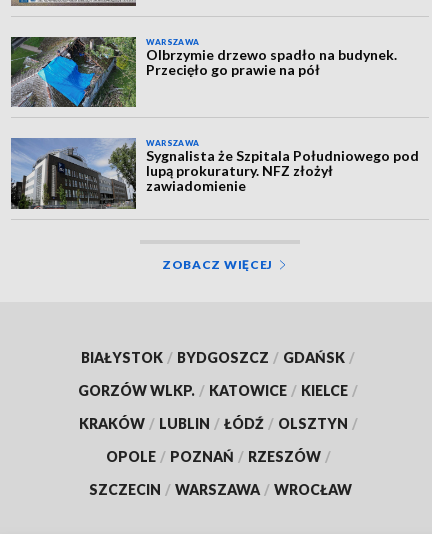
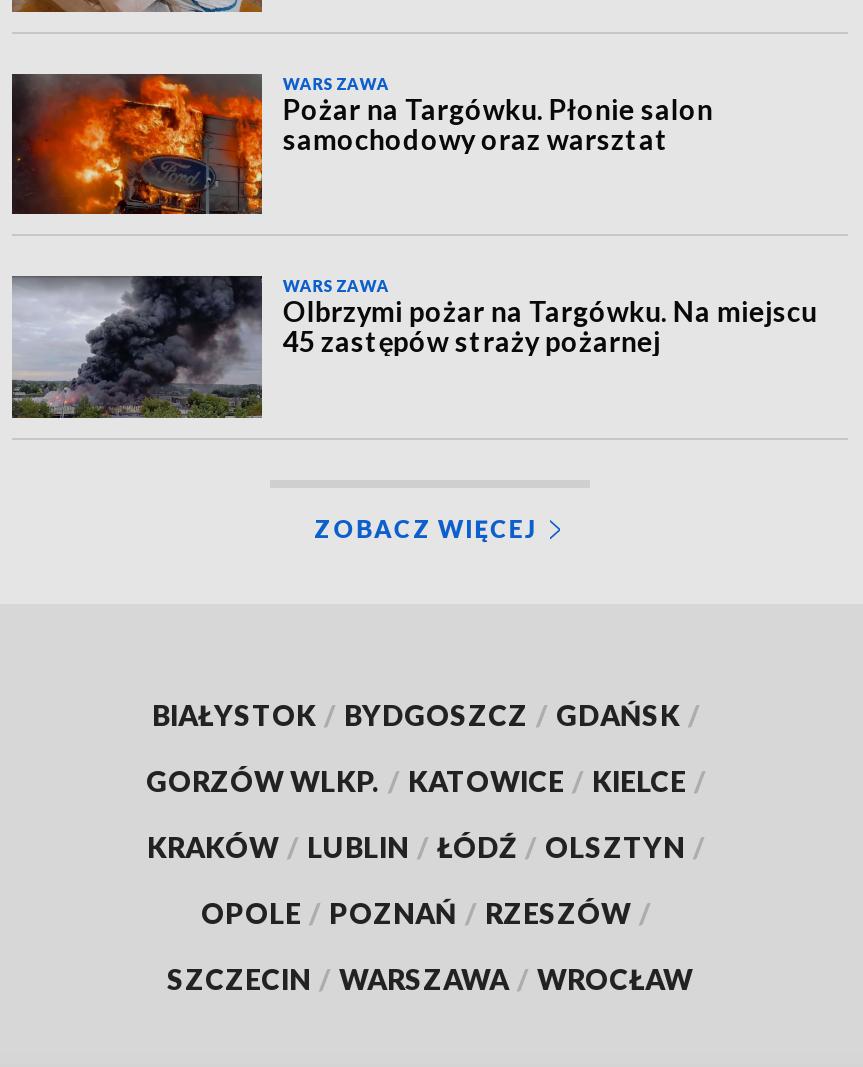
- [image]
- Olbrzymie drzewo spadło na budynek.
- Przecięło go prawie na pół
+ [image]
+ Pożar na Targówku. Płonie salon
+ samochodowy oraz warsztat

- [image]
- Sygnalista że Szpitala Południowego pod
- lupą prokuratury. NFZ złożył
- zawiadomienie
+ [image]
+ Olbrzymi pożar na Targówku. Na miejscu
+ 45 zastępów straży pożarnej
